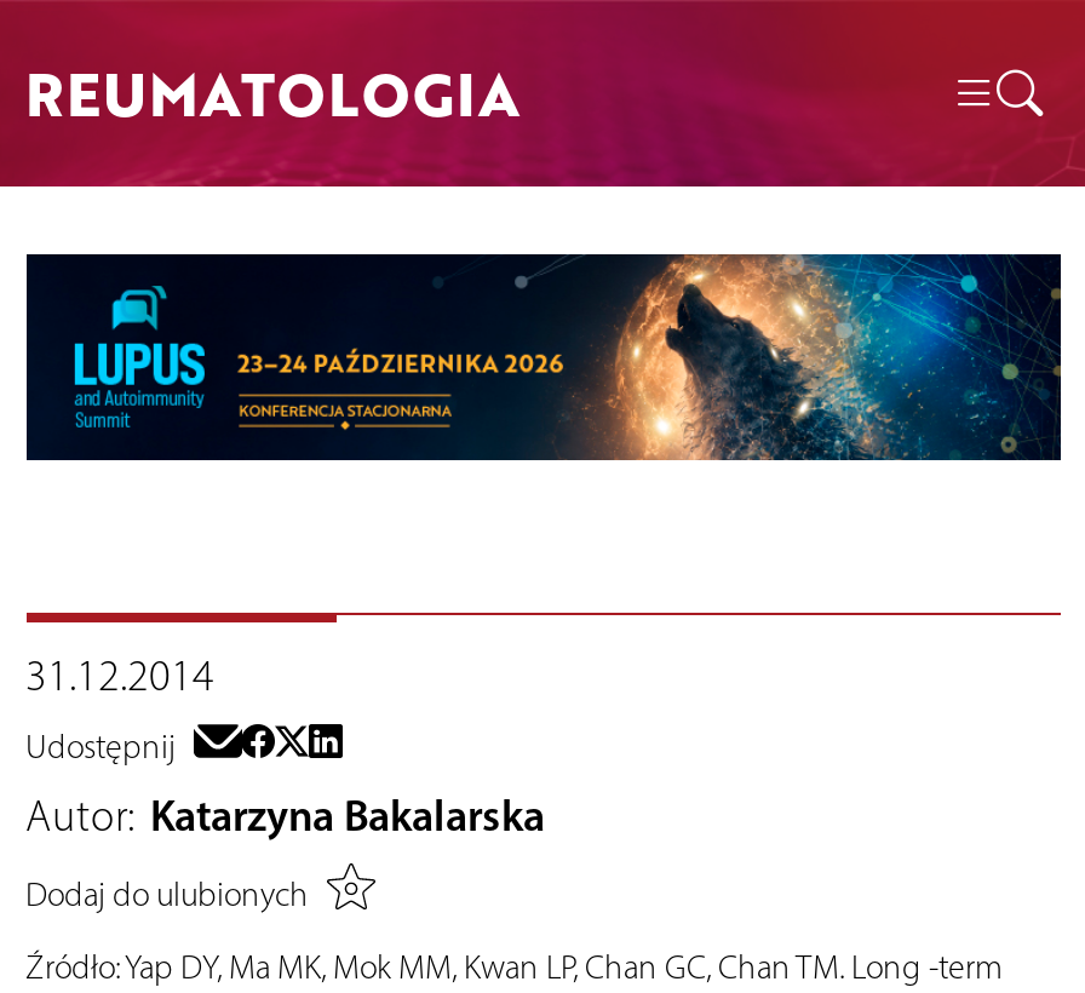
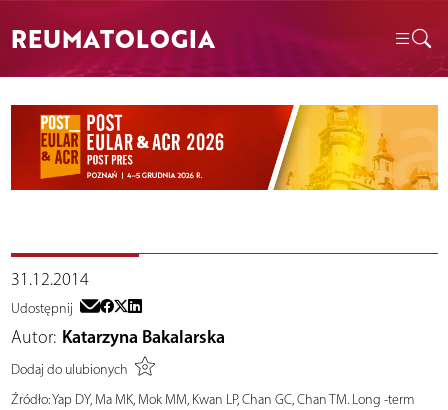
- [image]
+ [image]
